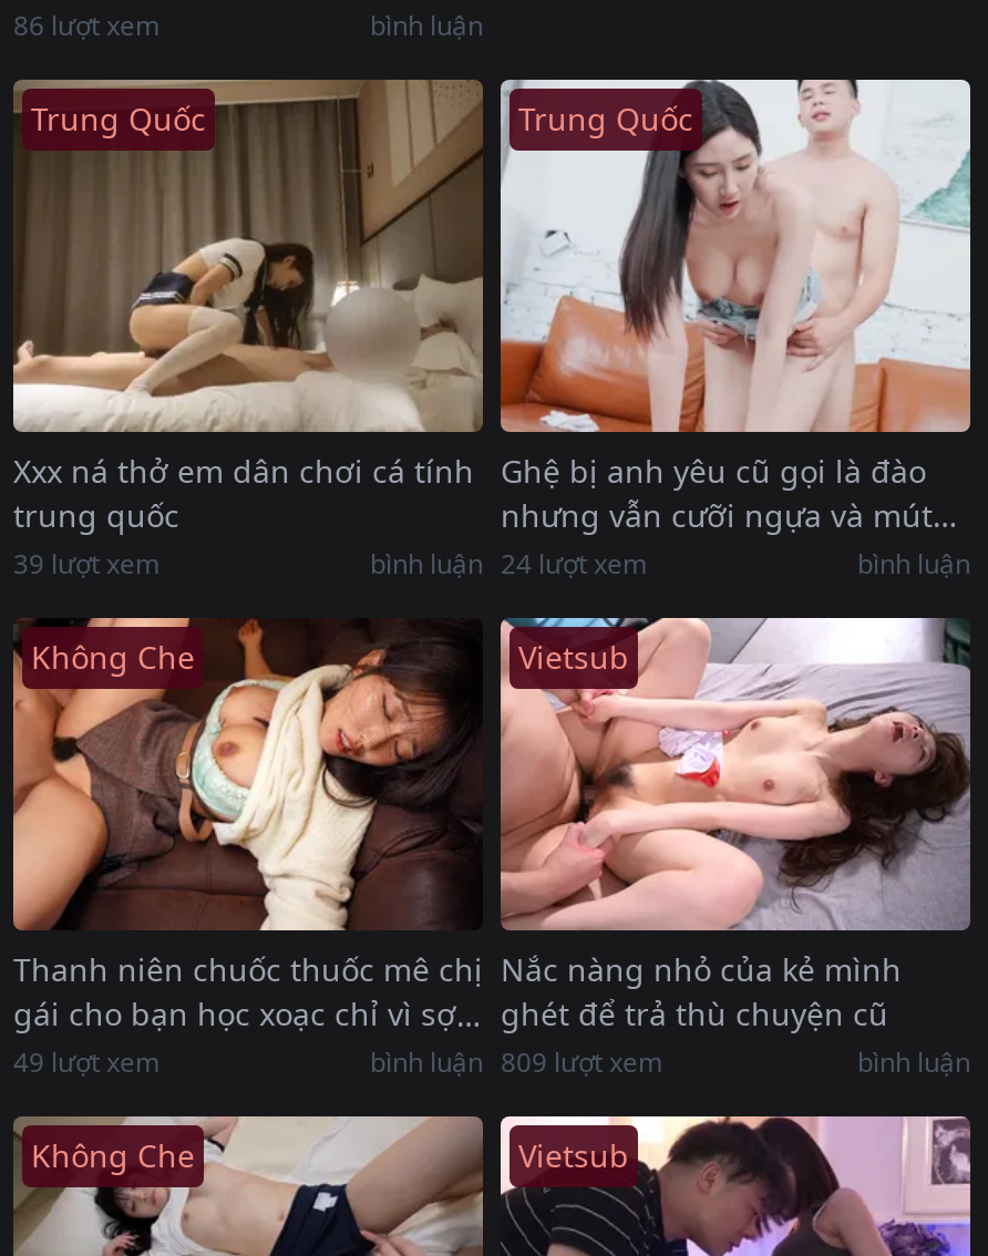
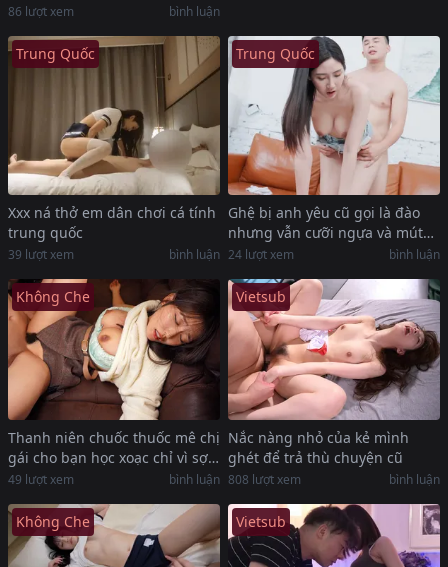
- bình luận 809 lượt xem
+ bình luận 808 lượt xem
